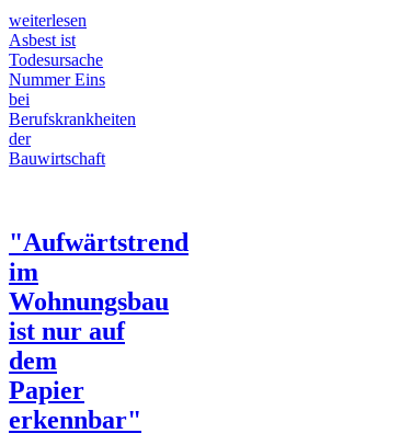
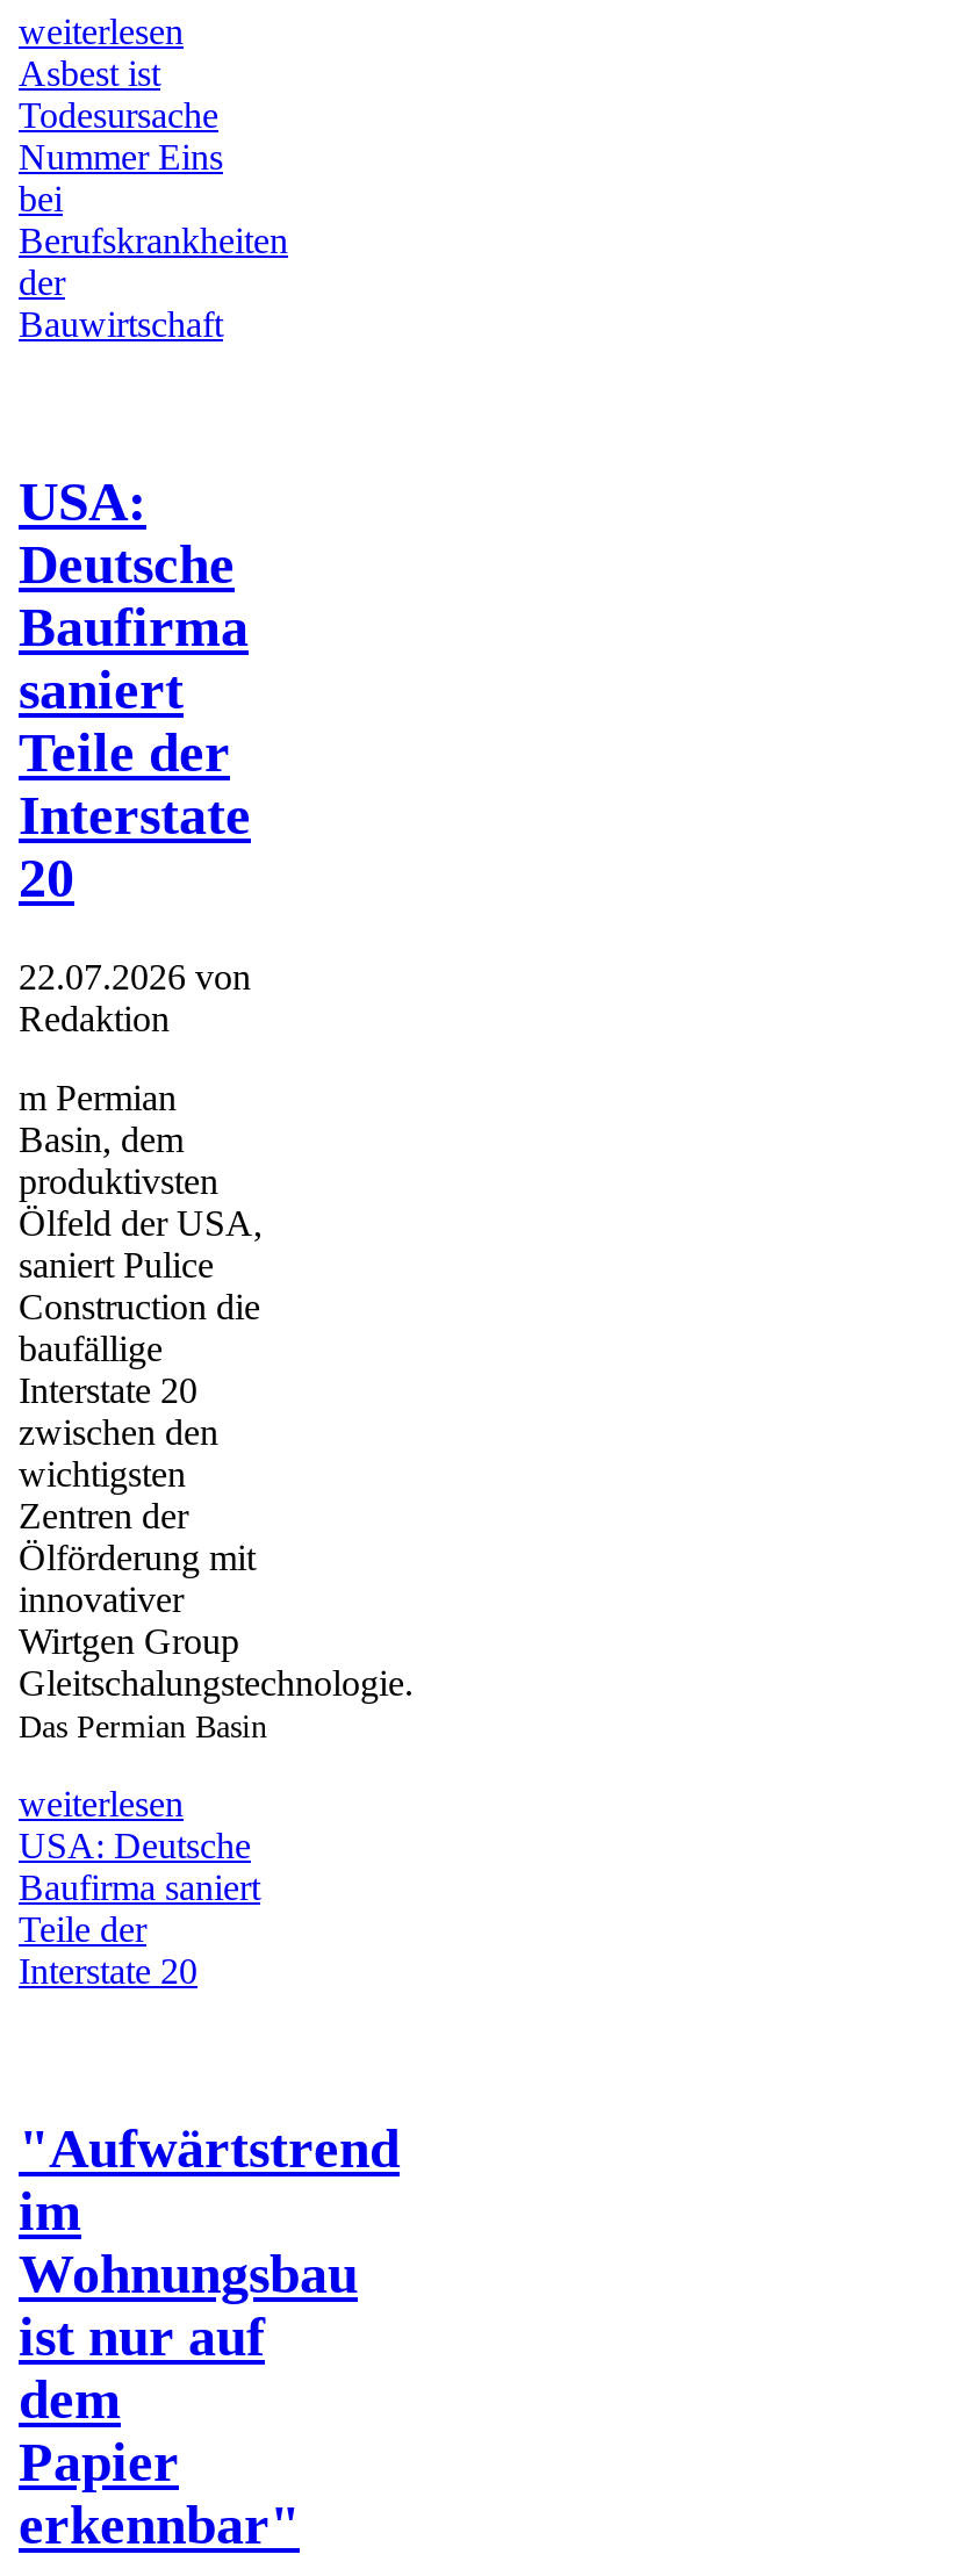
+ USA:
+ Deutsche
+ Baufirma
+ saniert
+ Teile der
+ Interstate
+ 20
+ 22.07.2026 von
+ Redaktion
+ m Permian
+ Basin, dem
+ produktivsten
+ Ölfeld der USA,
+ saniert Pulice
+ Construction die
+ baufällige
+ Interstate 20
+ zwischen den
+ wichtigsten
+ Zentren der
+ Ölförderung mit
+ innovativer
+ Wirtgen Group
+ Gleitschalungstechnologie.
+ Das Permian Basin
+ weiterlesen
+ USA: Deutsche
+ Baufirma saniert
+ Teile der
+ Interstate 20
